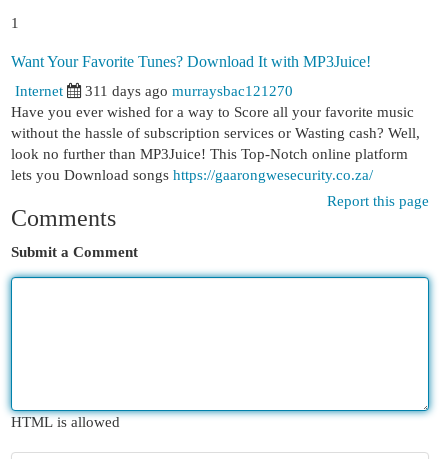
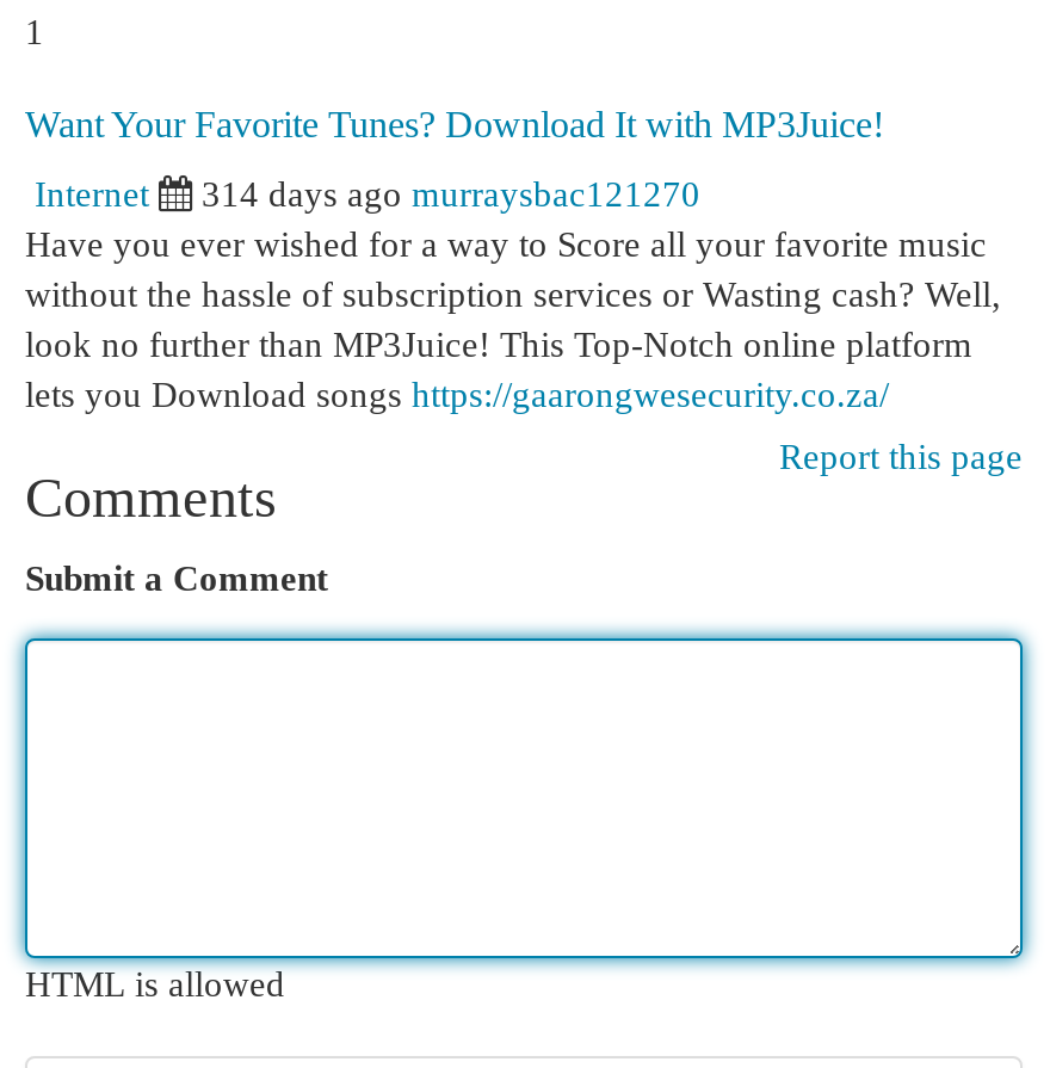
- 311 days ago murraysbac121270
+ 314 days ago murraysbac121270
